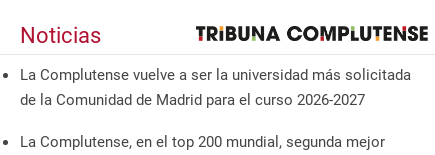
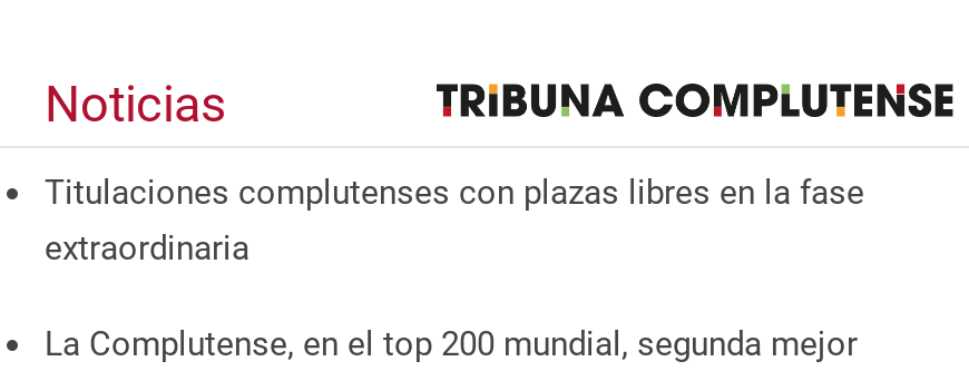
- La Complutense vuelve a ser la universidad más solicitada
- de la Comunidad de Madrid para el curso 2026-2027
+ Titulaciones complutenses con plazas libres en la fase
+ extraordinaria
